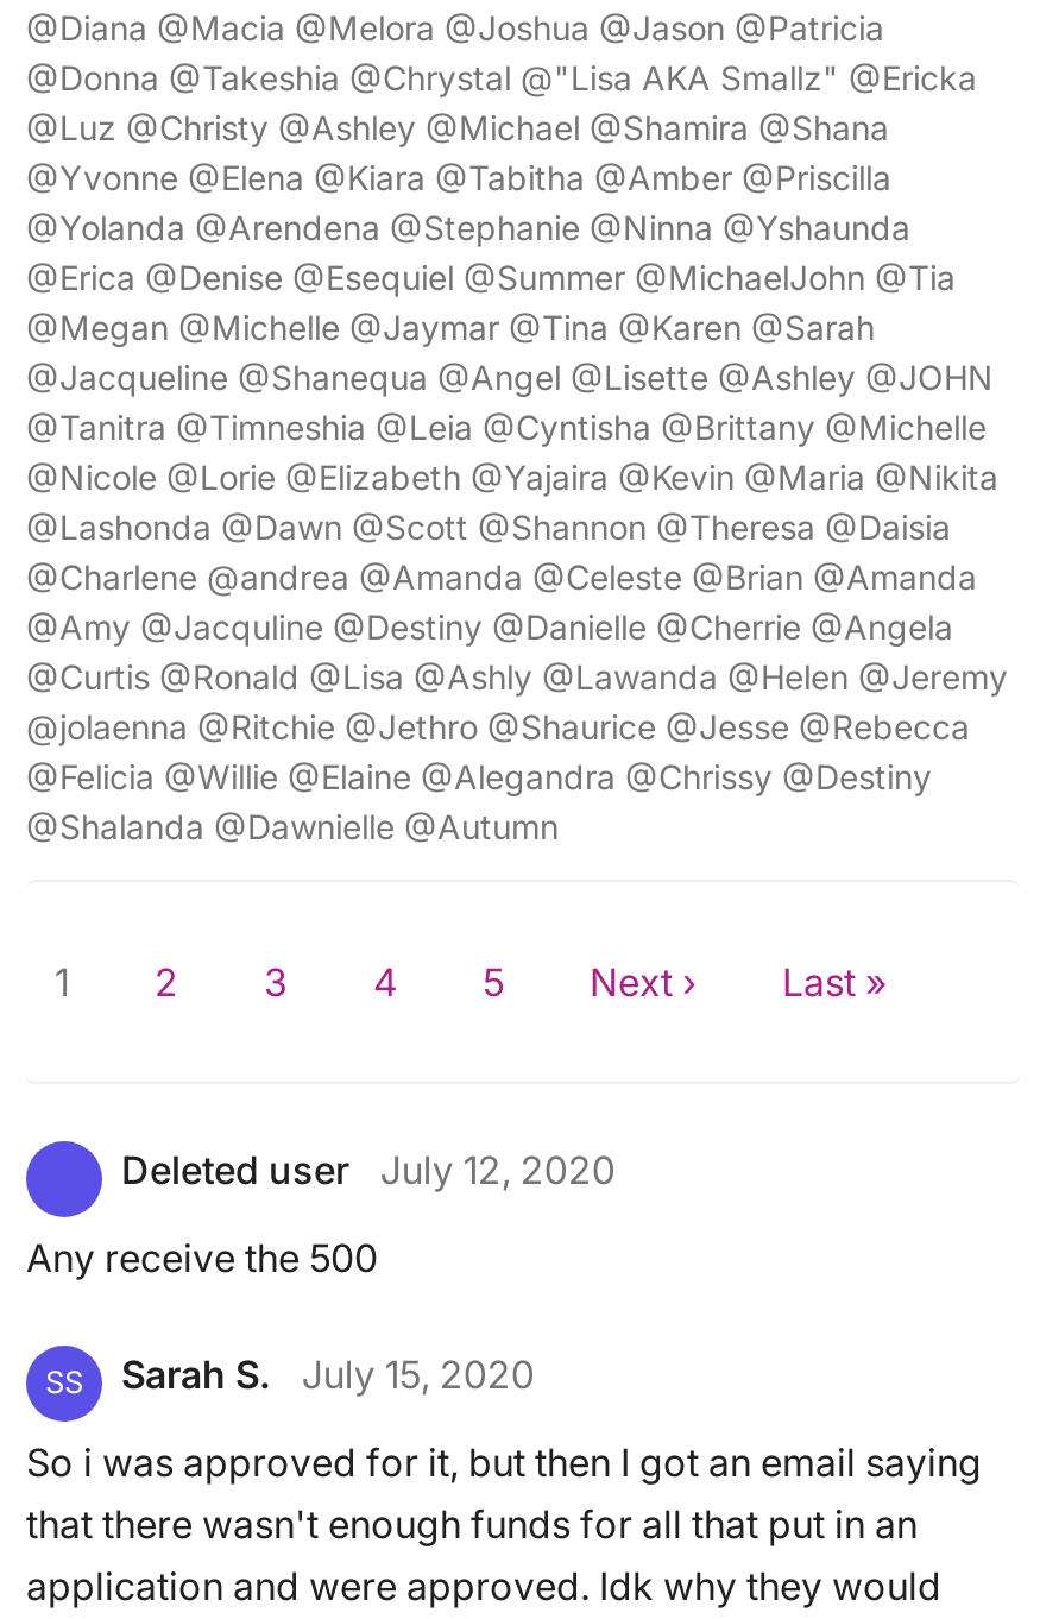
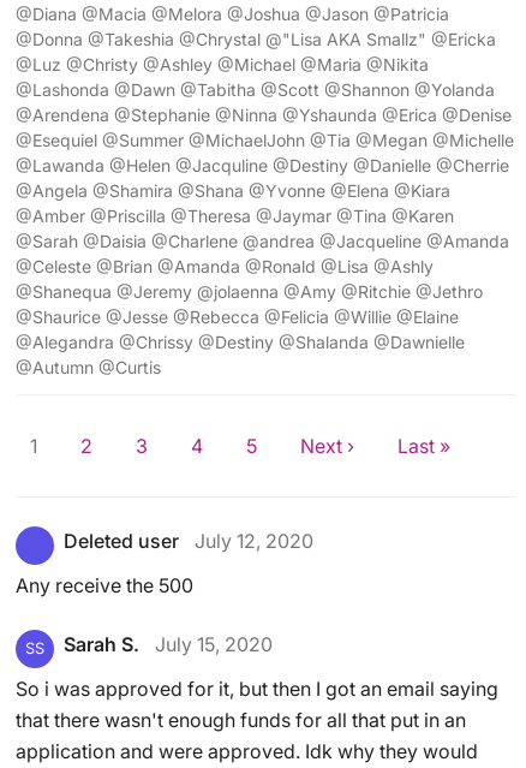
- @Luz @Christy @Ashley @Michael @Shamira @Shana
- @Yvonne @Elena @Kiara @Tabitha @Amber @Priscilla
- @Yolanda @Arendena @Stephanie @Ninna @Yshaunda
- @Erica @Denise @Esequiel @Summer @MichaelJohn @Tia
- @Megan @Michelle @Jaymar @Tina @Karen @Sarah
- @Jacqueline @Shanequa @Angel @Lisette @Ashley @JOHN
- @Tanitra @Timneshia @Leia @Cyntisha @Brittany @Michelle
- @Nicole @Lorie @Elizabeth @Yajaira @Kevin @Maria @Nikita
- @Lashonda @Dawn @Scott @Shannon @Theresa @Daisia
- @Charlene @andrea @Amanda @Celeste @Brian @Amanda
- @Amy @Jacquline @Destiny @Danielle @Cherrie @Angela
- @Curtis @Ronald @Lisa @Ashly @Lawanda @Helen @Jeremy
- @jolaenna @Ritchie @Jethro @Shaurice @Jesse @Rebecca
- @Felicia @Willie @Elaine @Alegandra @Chrissy @Destiny
- @Shalanda @Dawnielle @Autumn
+ @Luz @Christy @Ashley @Michael @Maria @Nikita
+ @Lashonda @Dawn @Tabitha @Scott @Shannon @Yolanda
+ @Arendena @Stephanie @Ninna @Yshaunda @Erica @Denise
+ @Esequiel @Summer @MichaelJohn @Tia @Megan @Michelle
+ @Lawanda @Helen @Jacquline @Destiny @Danielle @Cherrie
+ @Angela @Shamira @Shana @Yvonne @Elena @Kiara
+ @Amber @Priscilla @Theresa @Jaymar @Tina @Karen
+ @Sarah @Daisia @Charlene @andrea @Jacqueline @Amanda
+ @Celeste @Brian @Amanda @Ronald @Lisa @Ashly
+ @Shanequa @Jeremy @jolaenna @Amy @Ritchie @Jethro
+ @Shaurice @Jesse @Rebecca @Felicia @Willie @Elaine
+ @Alegandra @Chrissy @Destiny @Shalanda @Dawnielle
+ @Autumn @Curtis
